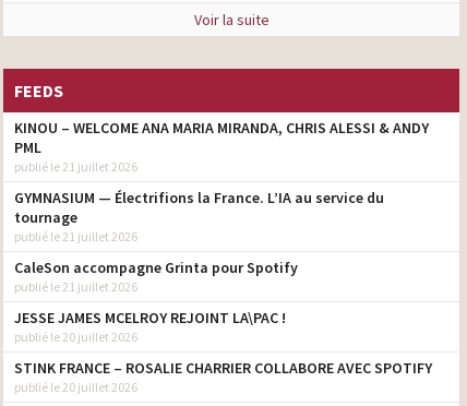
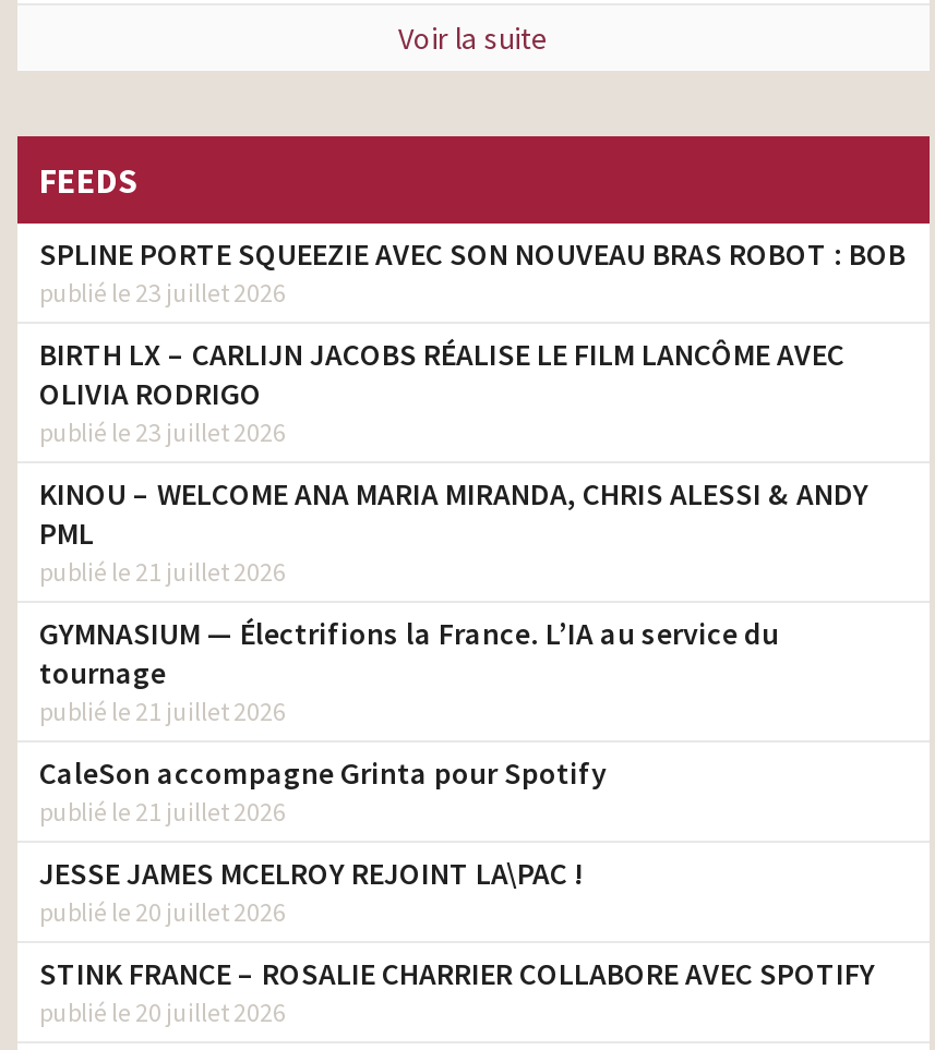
+ SPLINE PORTE SQUEEZIE AVEC SON NOUVEAU BRAS ROBOT : BOB
+ publié le 23 juillet 2026
+ BIRTH LX – CARLIJN JACOBS RÉALISE LE FILM LANCÔME AVEC
+ OLIVIA RODRIGO
+ publié le 23 juillet 2026
